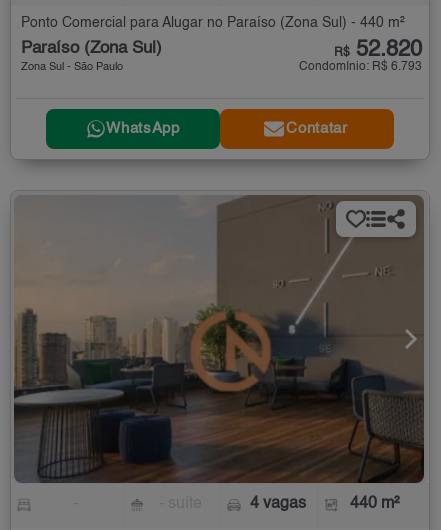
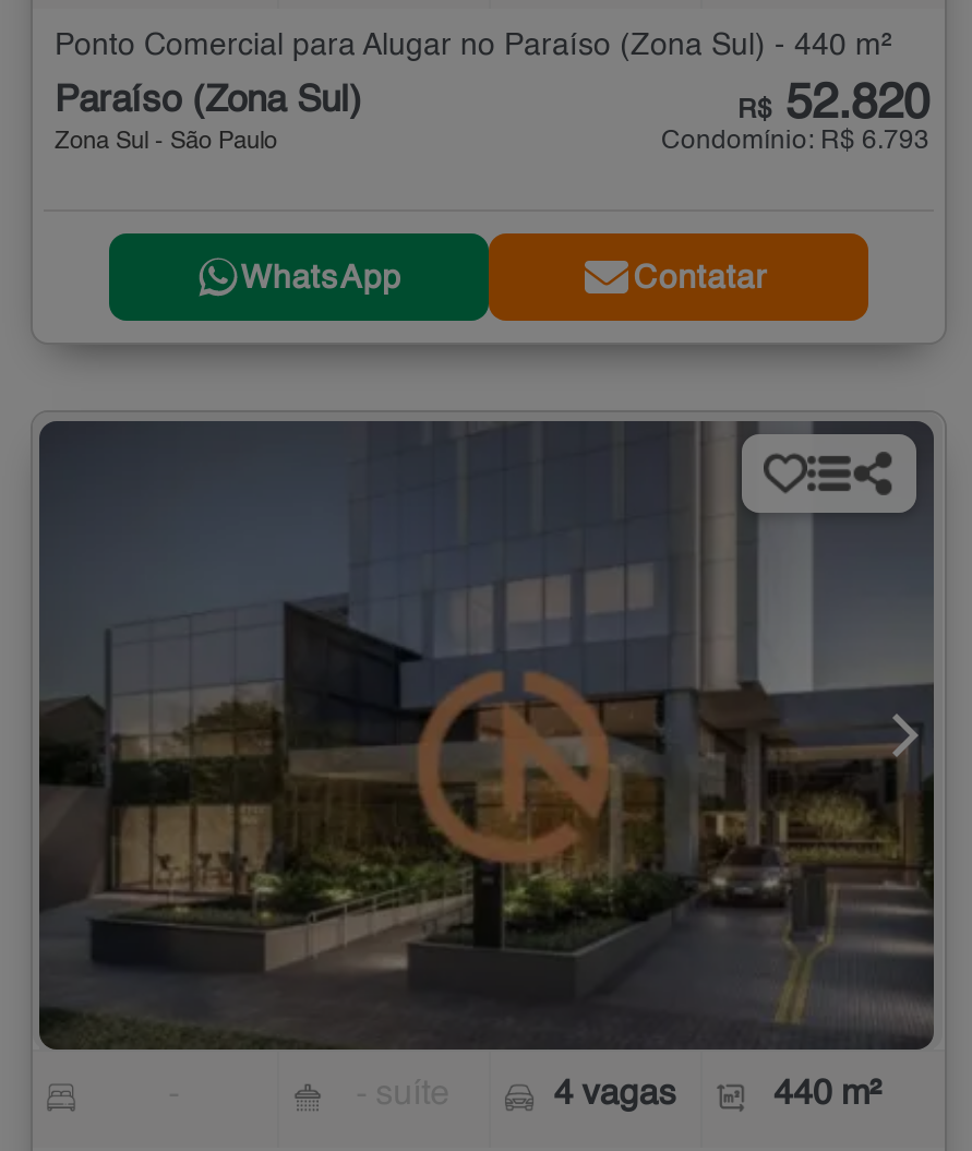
- [image]
+ [image]
